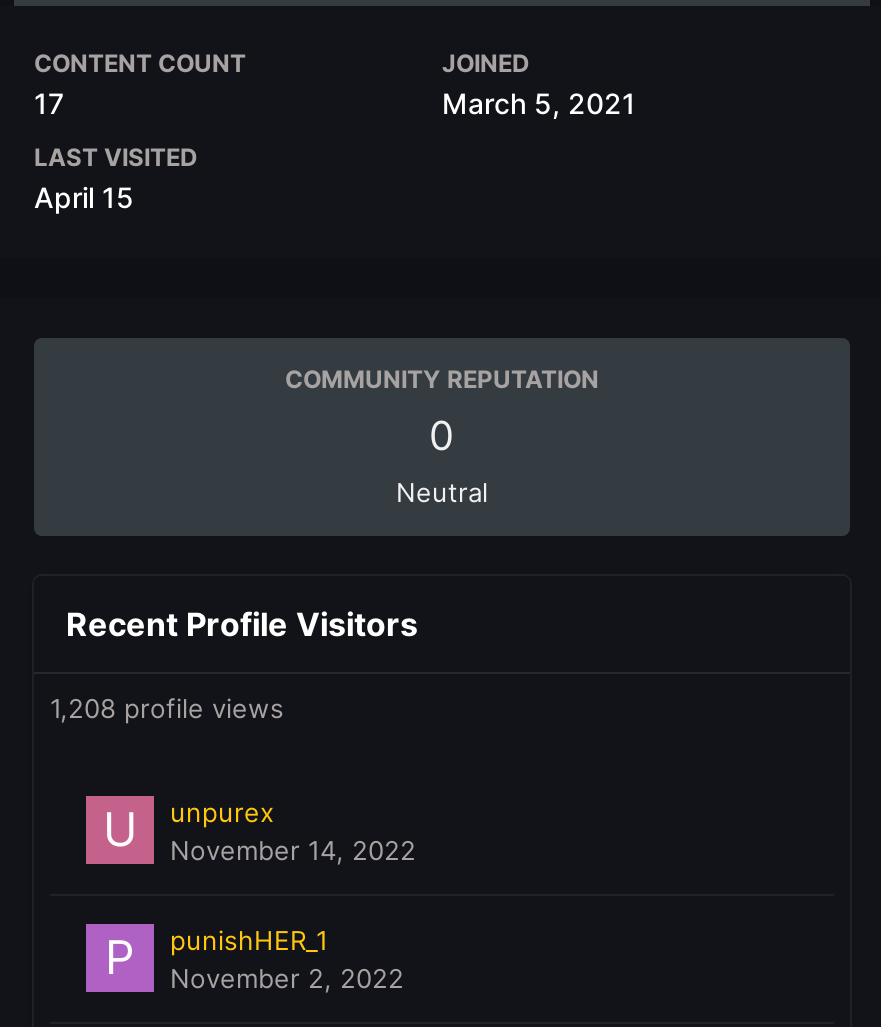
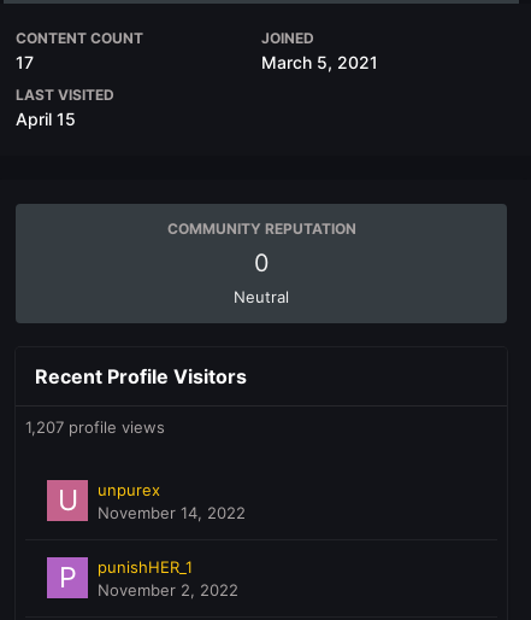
- 1,208 profile views
+ 1,207 profile views
